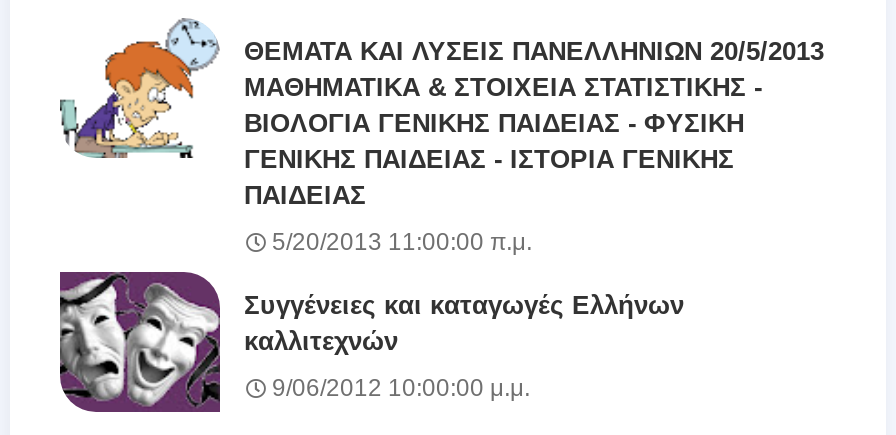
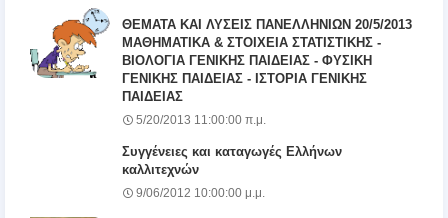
- [image]
